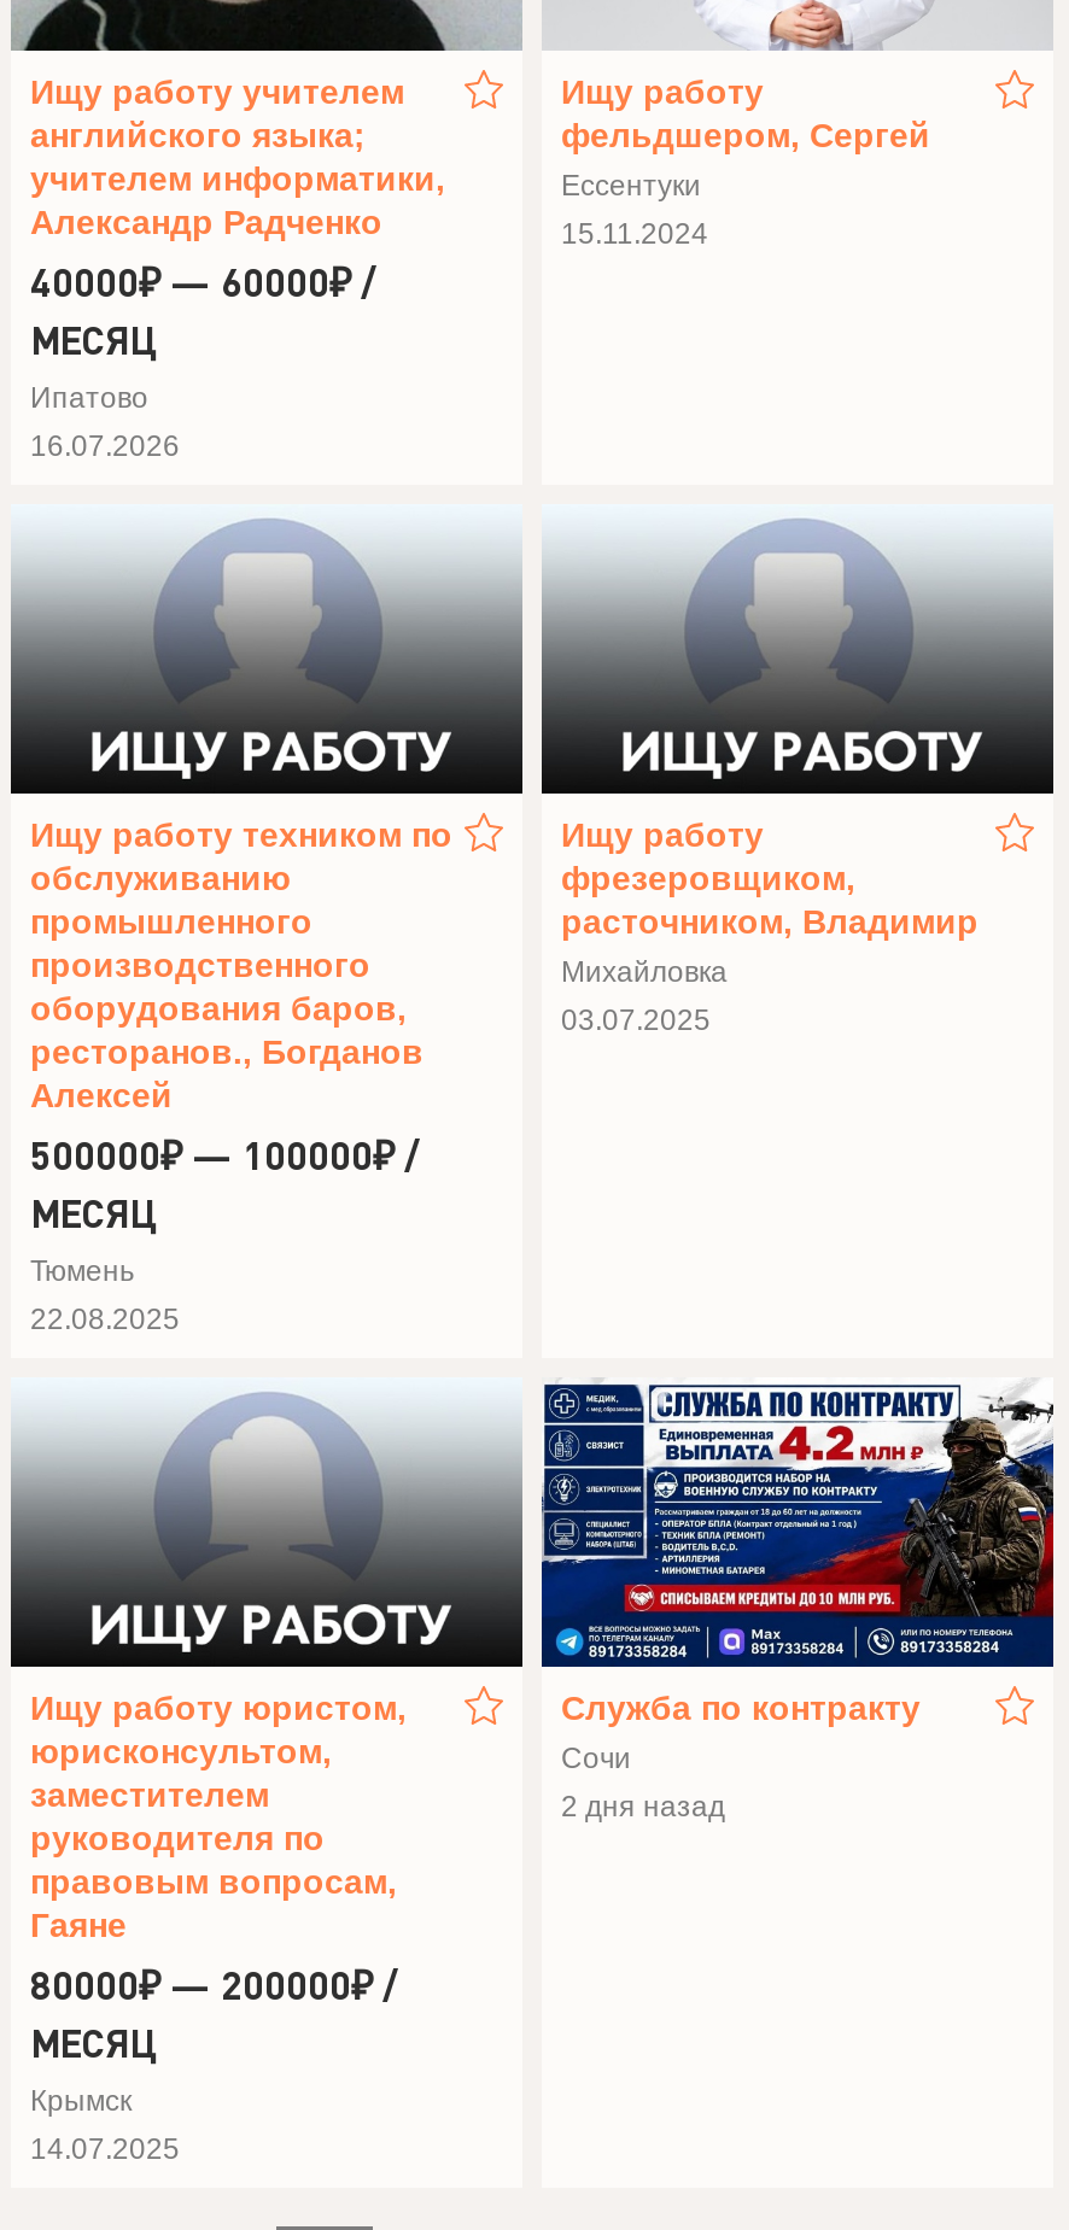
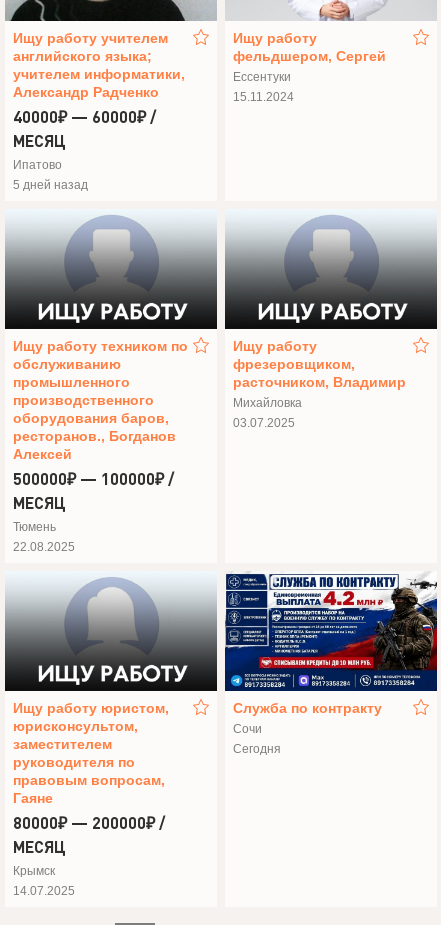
- 16.07.2026
+ 5 дней назад

- 2 дня назад
+ Сегодня
